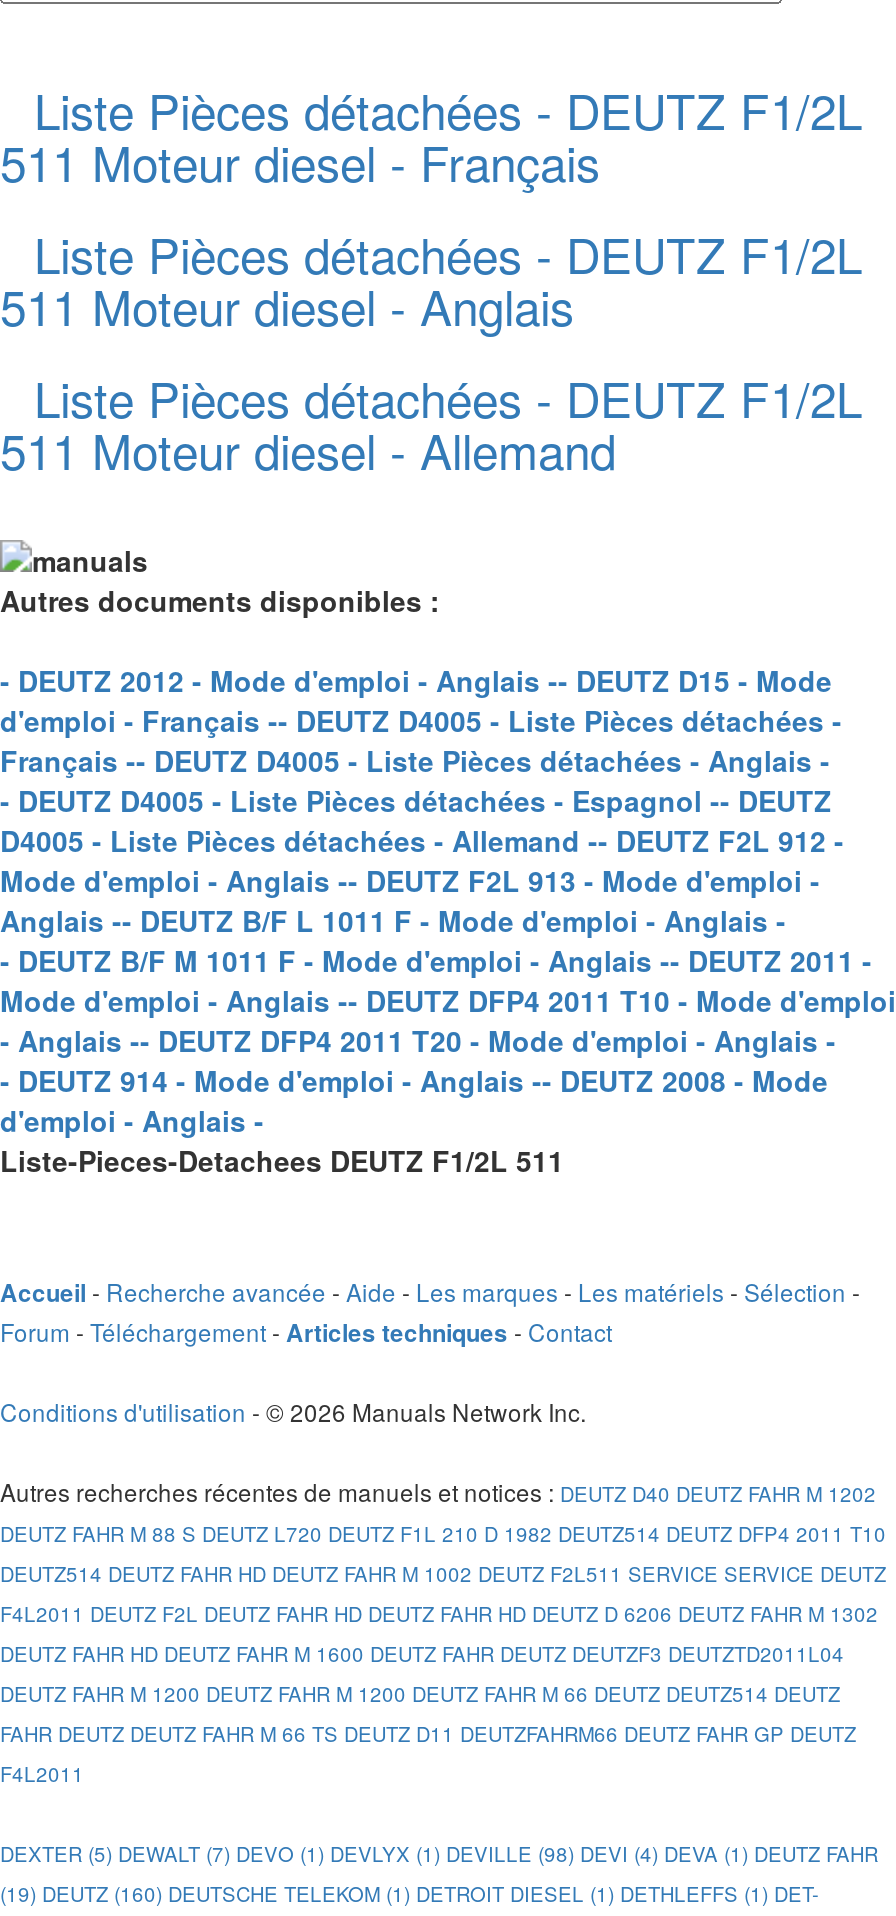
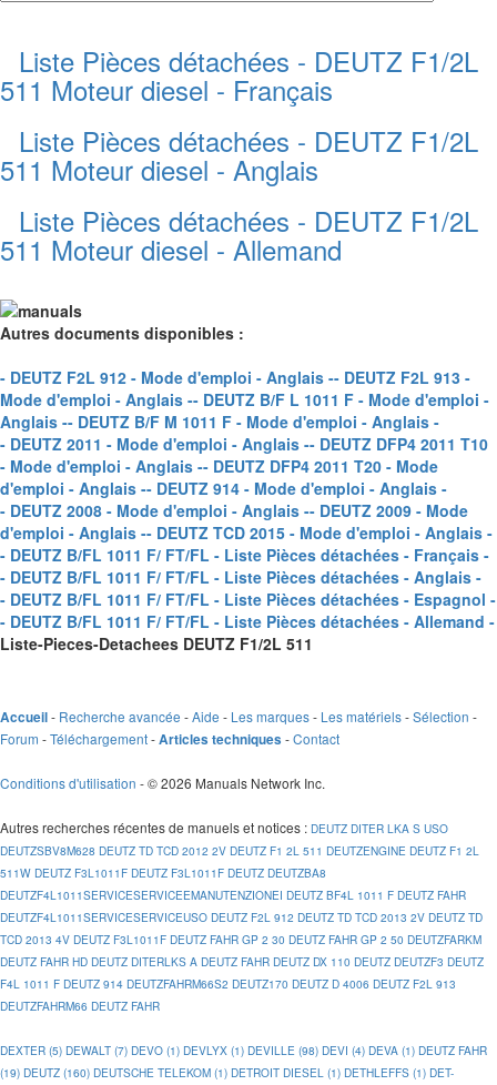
- - DEUTZ 2012 - Mode d'emploi - Anglais - - DEUTZ D15 - Mode
- d'emploi - Français - - DEUTZ D4005 - Liste Pièces détachées -
- Français - - DEUTZ D4005 - Liste Pièces détachées - Anglais -
- - DEUTZ D4005 - Liste Pièces détachées - Espagnol - - DEUTZ
- D4005 - Liste Pièces détachées - Allemand - - DEUTZ F2L 912 -
- Mode d'emploi - Anglais - - DEUTZ F2L 913 - Mode d'emploi -
- Anglais - - DEUTZ B/F L 1011 F - Mode d'emploi - Anglais -
- - DEUTZ B/F M 1011 F - Mode d'emploi - Anglais - - DEUTZ 2011 -
- Mode d'emploi - Anglais - - DEUTZ DFP4 2011 T10 - Mode d'emploi
- - Anglais - - DEUTZ DFP4 2011 T20 - Mode d'emploi - Anglais -
- - DEUTZ 914 - Mode d'emploi - Anglais - - DEUTZ 2008 - Mode
- d'emploi - Anglais -
+ - DEUTZ F2L 912 - Mode d'emploi - Anglais - - DEUTZ F2L 913 -
+ Mode d'emploi - Anglais - - DEUTZ B/F L 1011 F - Mode d'emploi -
+ Anglais - - DEUTZ B/F M 1011 F - Mode d'emploi - Anglais -
+ - DEUTZ 2011 - Mode d'emploi - Anglais - - DEUTZ DFP4 2011 T10
+ - Mode d'emploi - Anglais - - DEUTZ DFP4 2011 T20 - Mode
+ d'emploi - Anglais - - DEUTZ 914 - Mode d'emploi - Anglais -
+ - DEUTZ 2008 - Mode d'emploi - Anglais - - DEUTZ 2009 - Mode
+ d'emploi - Anglais - - DEUTZ TCD 2015 - Mode d'emploi - Anglais -
+ - DEUTZ B/FL 1011 F/ FT/FL - Liste Pièces détachées - Français -
+ - DEUTZ B/FL 1011 F/ FT/FL - Liste Pièces détachées - Anglais -
+ - DEUTZ B/FL 1011 F/ FT/FL - Liste Pièces détachées - Espagnol -
+ - DEUTZ B/FL 1011 F/ FT/FL - Liste Pièces détachées - Allemand -

- Autres recherches récentes de manuels et notices: DEUTZ D40 DEUTZ FAHR M 1202
- DEUTZ FAHR M 88 S DEUTZ L720 DEUTZ F1L 210 D 1982 DEUTZ514 DEUTZ DFP4 2011 T10
- DEUTZ514 DEUTZ FAHR HD DEUTZ FAHR M 1002 DEUTZ F2L511 SERVICE SERVICE DEUTZ
- F4L2011 DEUTZ F2L DEUTZ FAHR HD DEUTZ FAHR HD DEUTZ D 6206 DEUTZ FAHR M 1302
- DEUTZ FAHR HD DEUTZ FAHR M 1600 DEUTZ FAHR DEUTZ DEUTZF3 DEUTZTD2011L04
- DEUTZ FAHR M 1200 DEUTZ FAHR M 1200 DEUTZ FAHR M 66 DEUTZ DEUTZ514 DEUTZ
- FAHR DEUTZ DEUTZ FAHR M 66 TS DEUTZ D11 DEUTZFAHRM66 DEUTZ FAHR GP DEUTZ
- F4L2011
+ Autres recherches récentes de manuels et notices: DEUTZ DITER LKA S USO
+ DEUTZSBV8M628 DEUTZ TD TCD 2012 2V DEUTZ F1 2L 511 DEUTZENGINE DEUTZ F1 2L
+ 511W DEUTZ F3L1011F DEUTZ F3L1011F DEUTZ DEUTZBA8
+ DEUTZF4L1011SERVICESERVICEEMANUTENZIONEI DEUTZ BF4L 1011 F DEUTZ FAHR
+ DEUTZF4L1011SERVICESERVICEUSO DEUTZ F2L 912 DEUTZ TD TCD 2013 2V DEUTZ TD
+ TCD 2013 4V DEUTZ F3L1011F DEUTZ FAHR GP 2 30 DEUTZ FAHR GP 2 50 DEUTZFARKM
+ DEUTZ FAHR HD DEUTZ DITERLKS A DEUTZ FAHR DEUTZ DX 110 DEUTZ DEUTZF3 DEUTZ
+ F4L 1011 F DEUTZ 914 DEUTZFAHRM66S2 DEUTZ170 DEUTZ D 4006 DEUTZ F2L 913
+ DEUTZFAHRM66 DEUTZ FAHR
